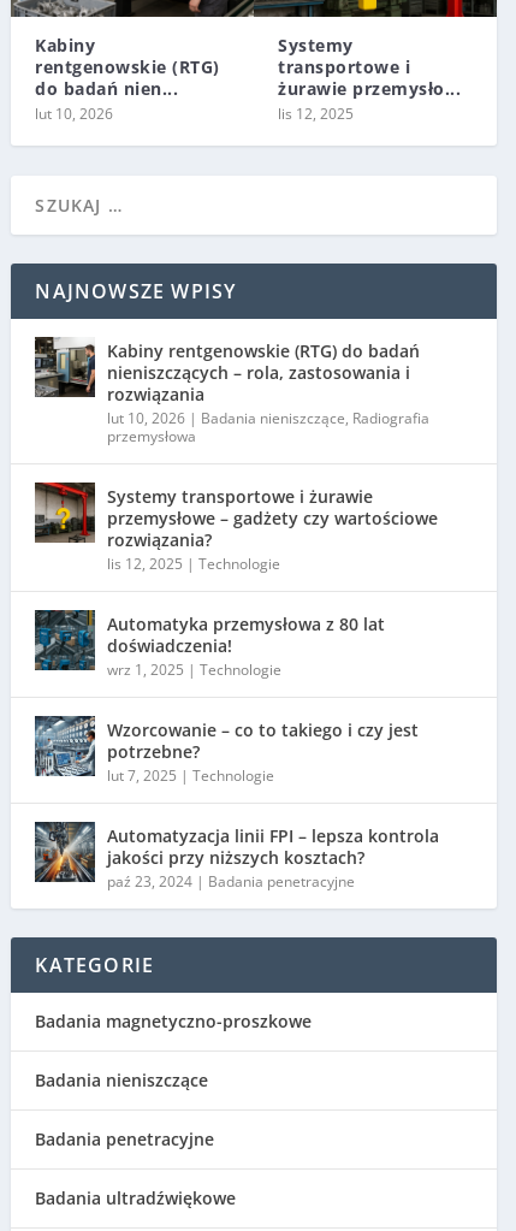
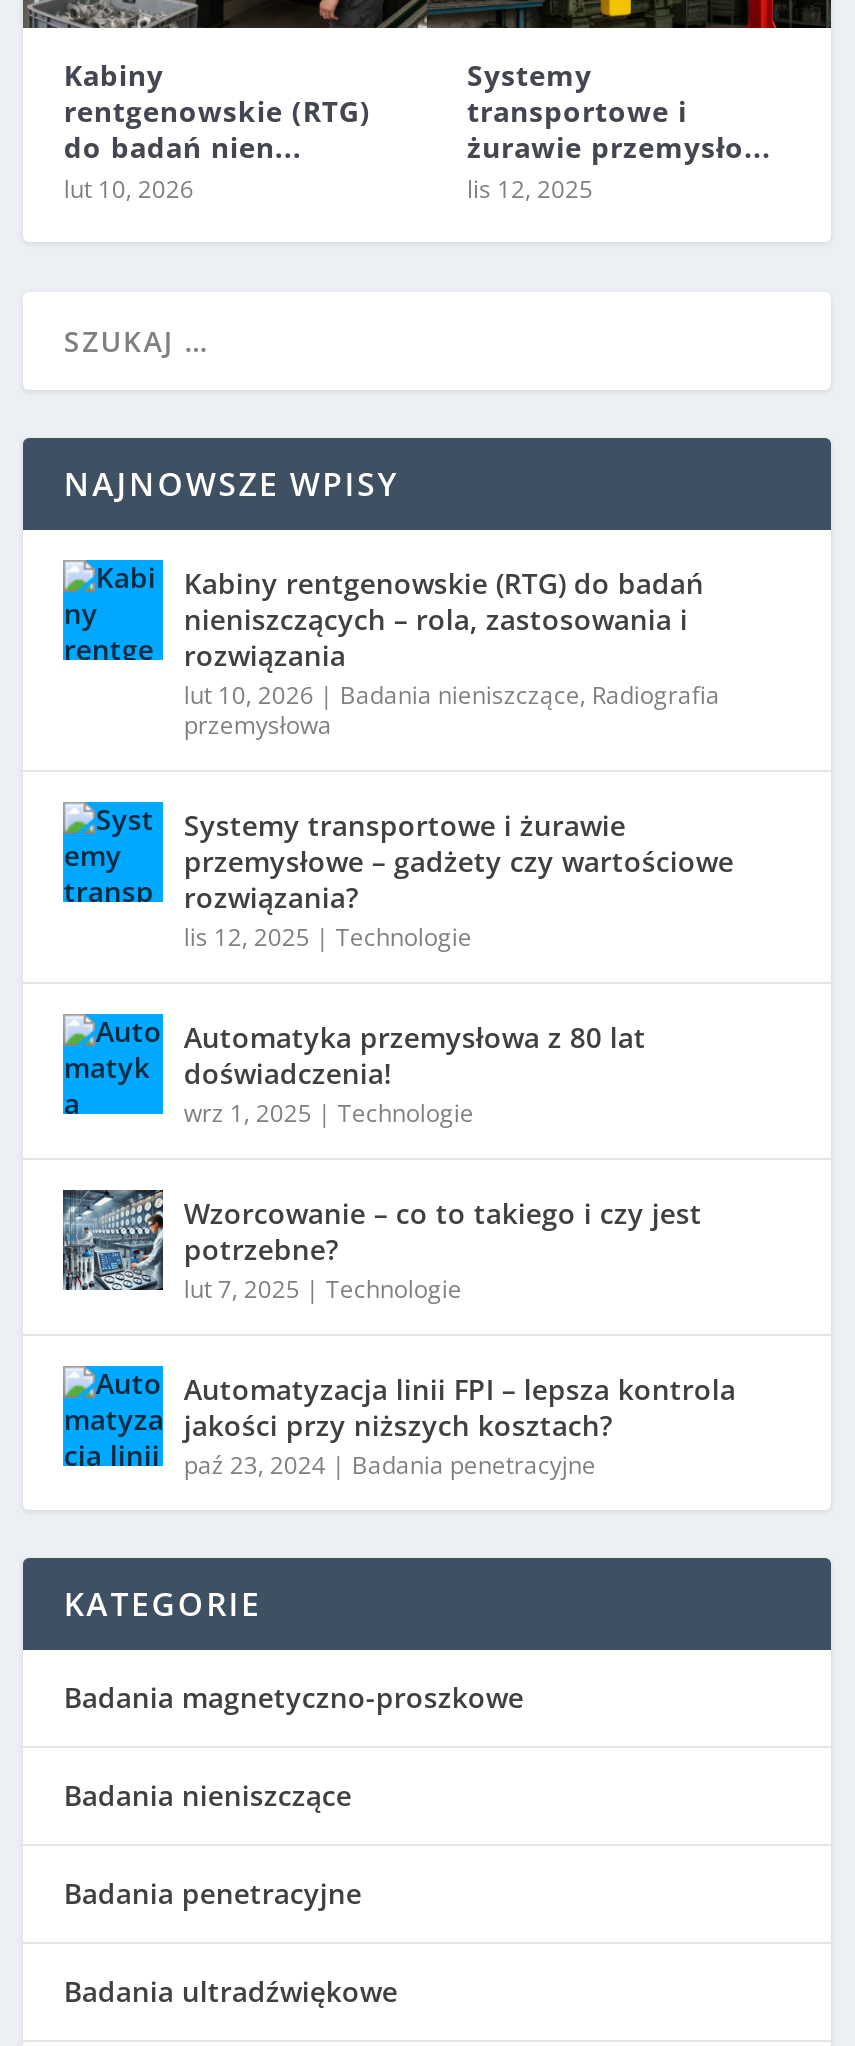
- [image]
+ [image]

- [image]
+ [image]

- [image]
+ [image]

- [image]
+ [image]
